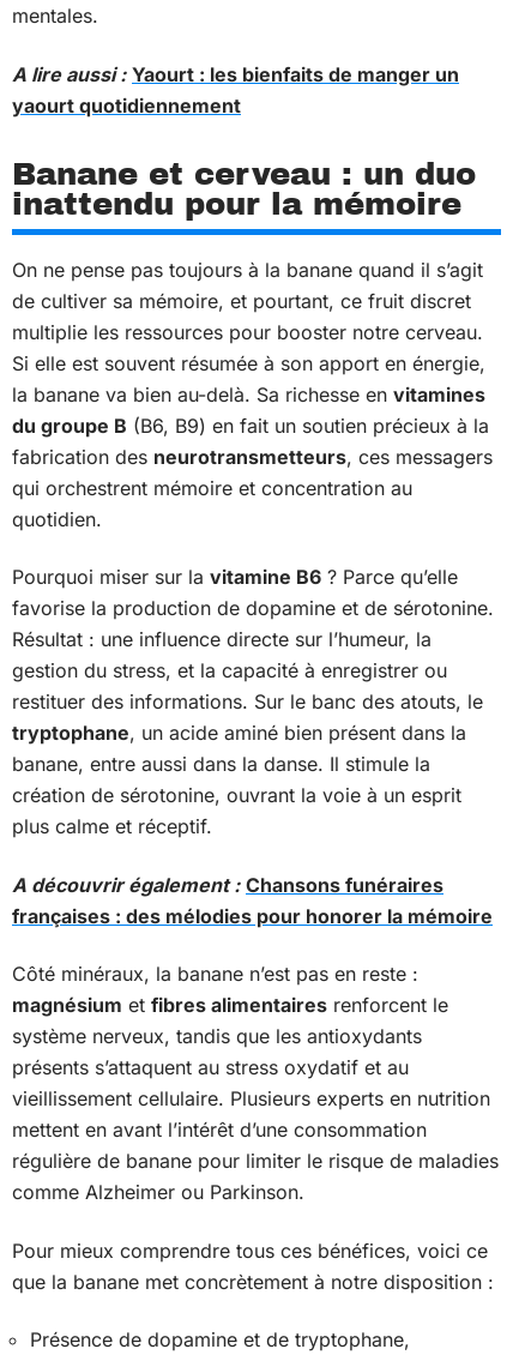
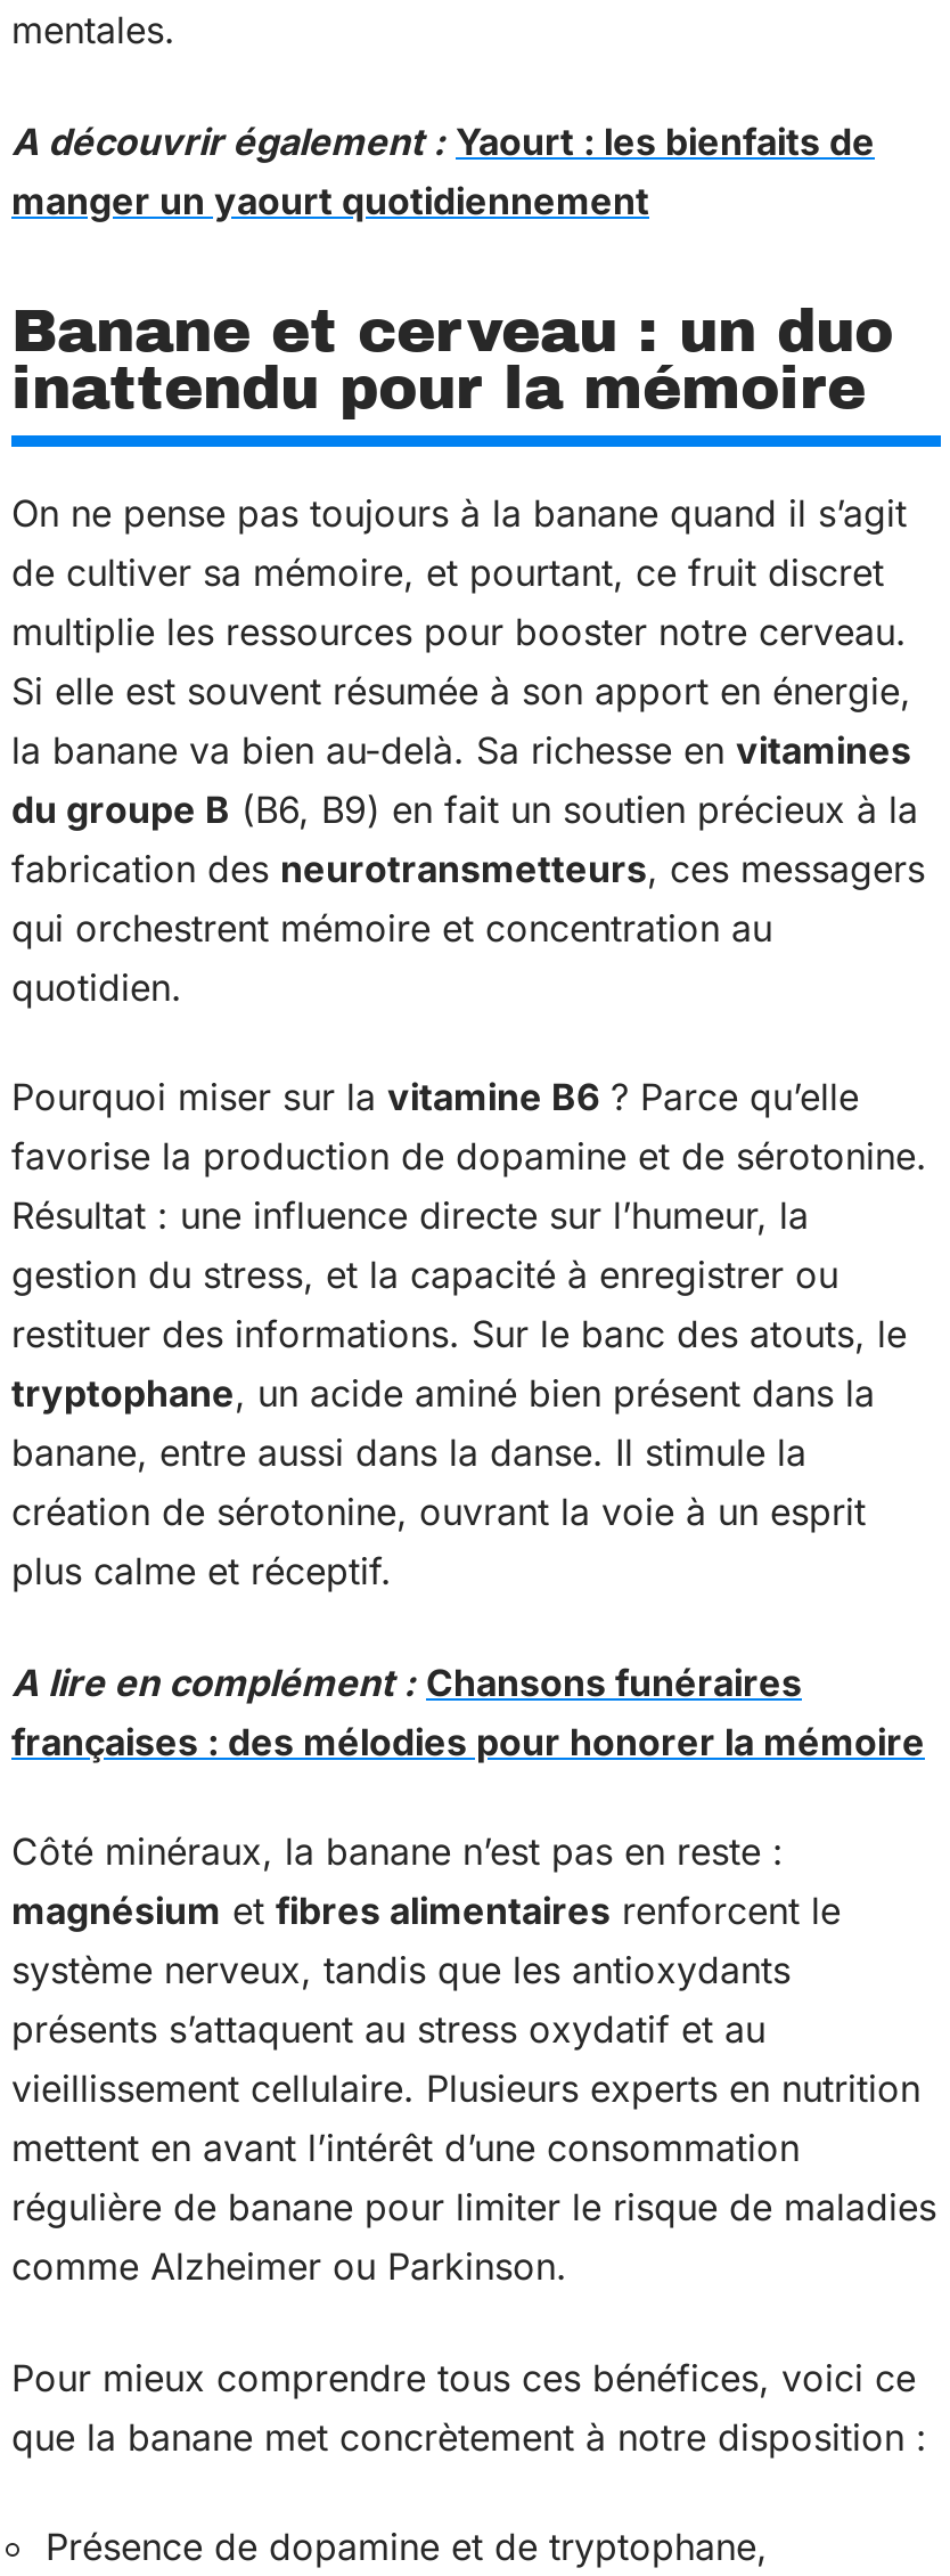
- A lire aussi : Yaourt : les bienfaits de manger un
- yaourt quotidiennement
+ A découvrir également : Yaourt : les bienfaits de
+ manger un yaourt quotidiennement

- A découvrir également : Chansons funéraires
+ A lire en complément : Chansons funéraires
